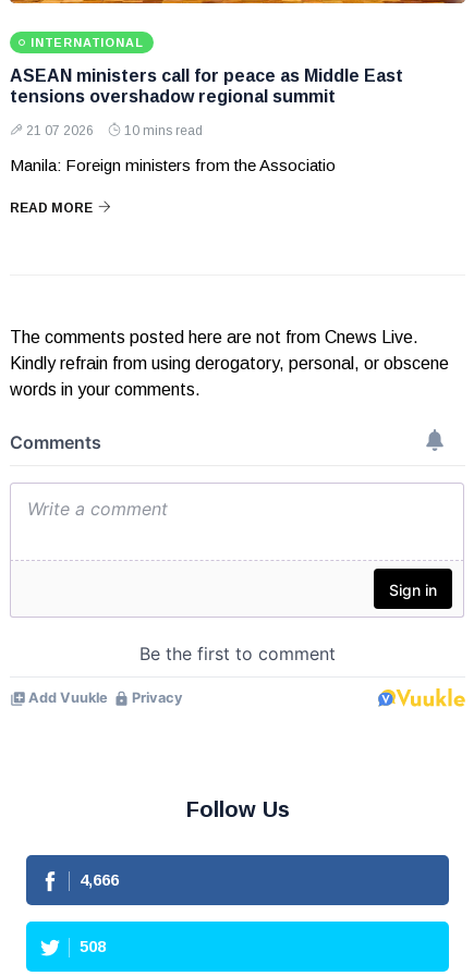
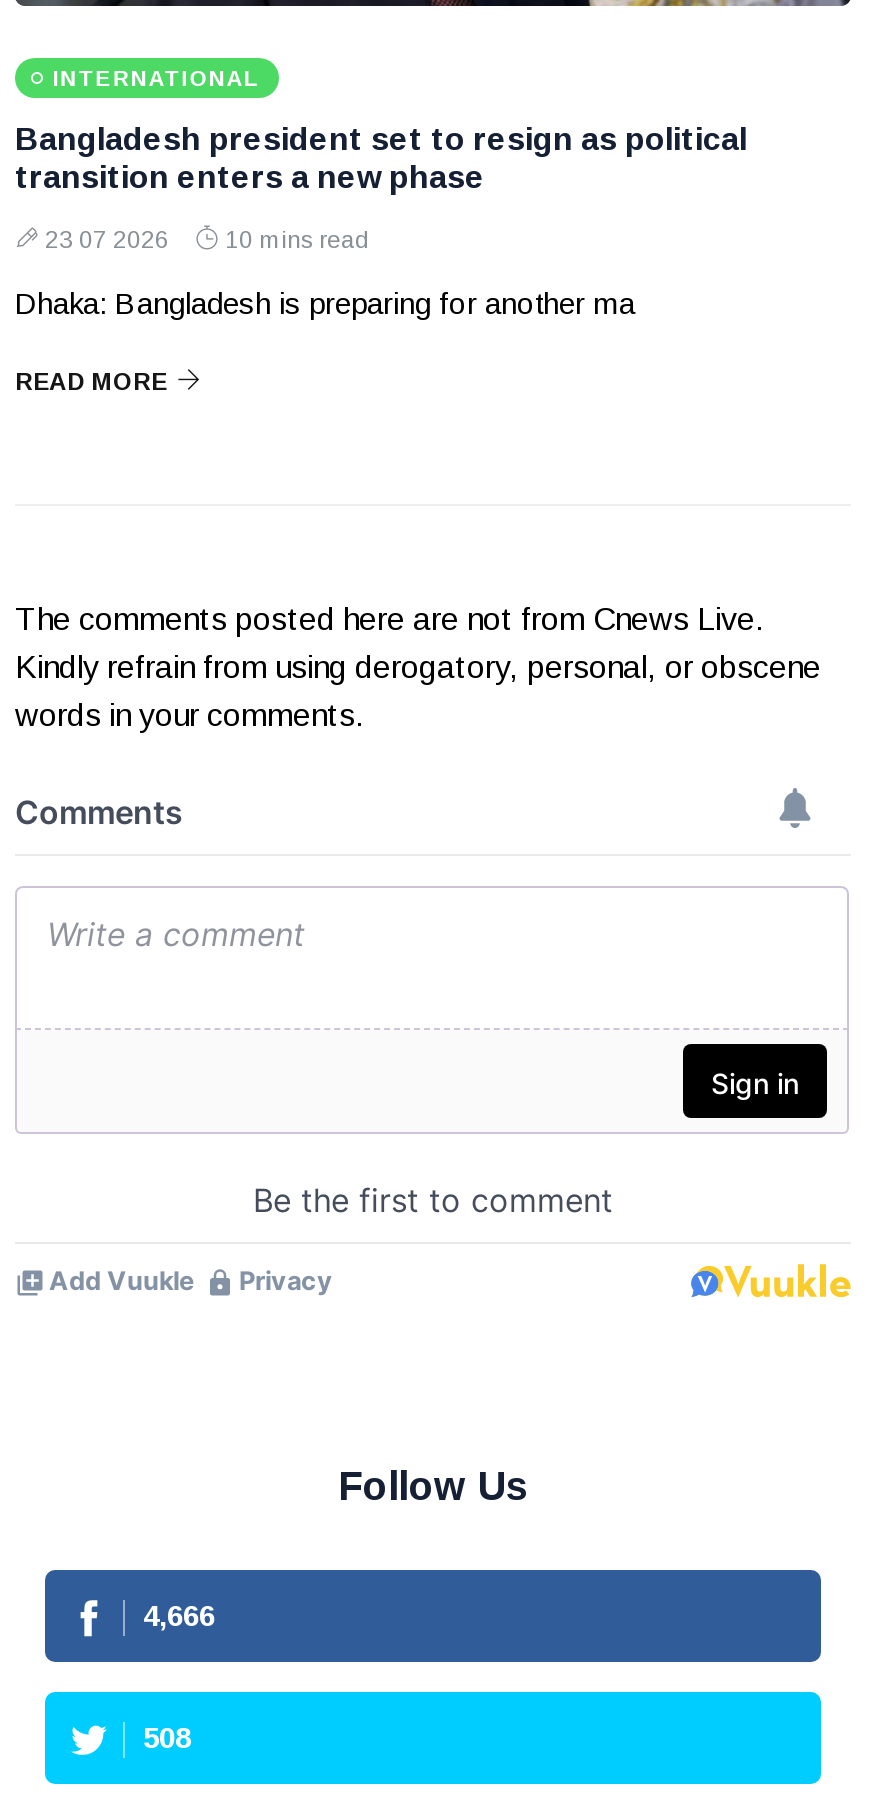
- ASEAN ministers call for peace as Middle East
- tensions overshadow regional summit
+ Bangladesh president set to resign as political
+ transition enters a new phase

- 21 07 2026 10 mins read
+ 23 07 2026 10 mins read

- Manila: Foreign ministers from the Associatio
+ Dhaka: Bangladesh is preparing for another ma
